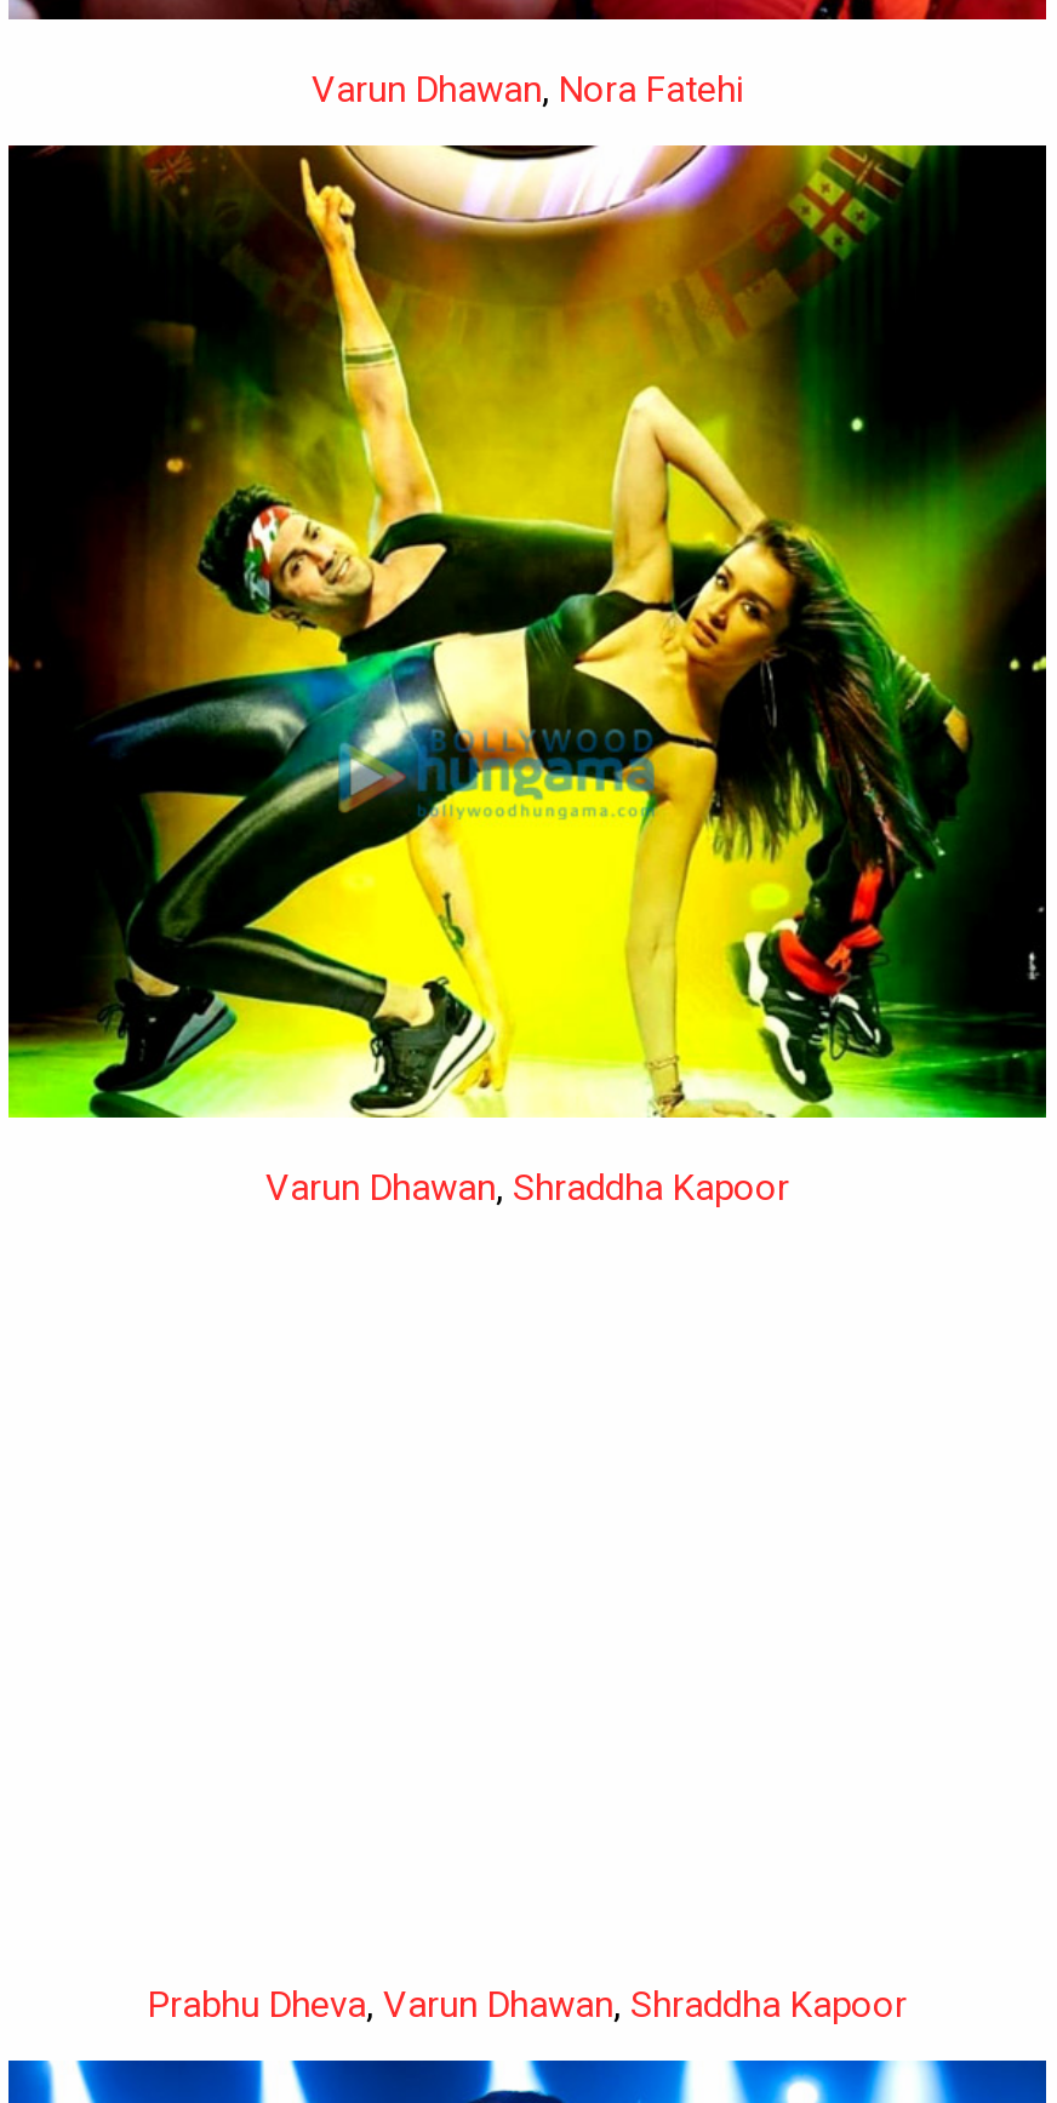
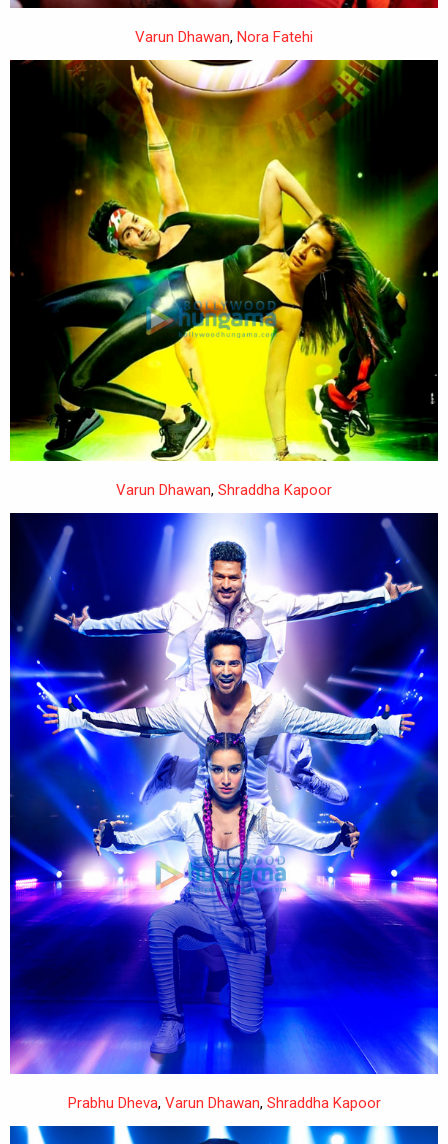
+ [image]
